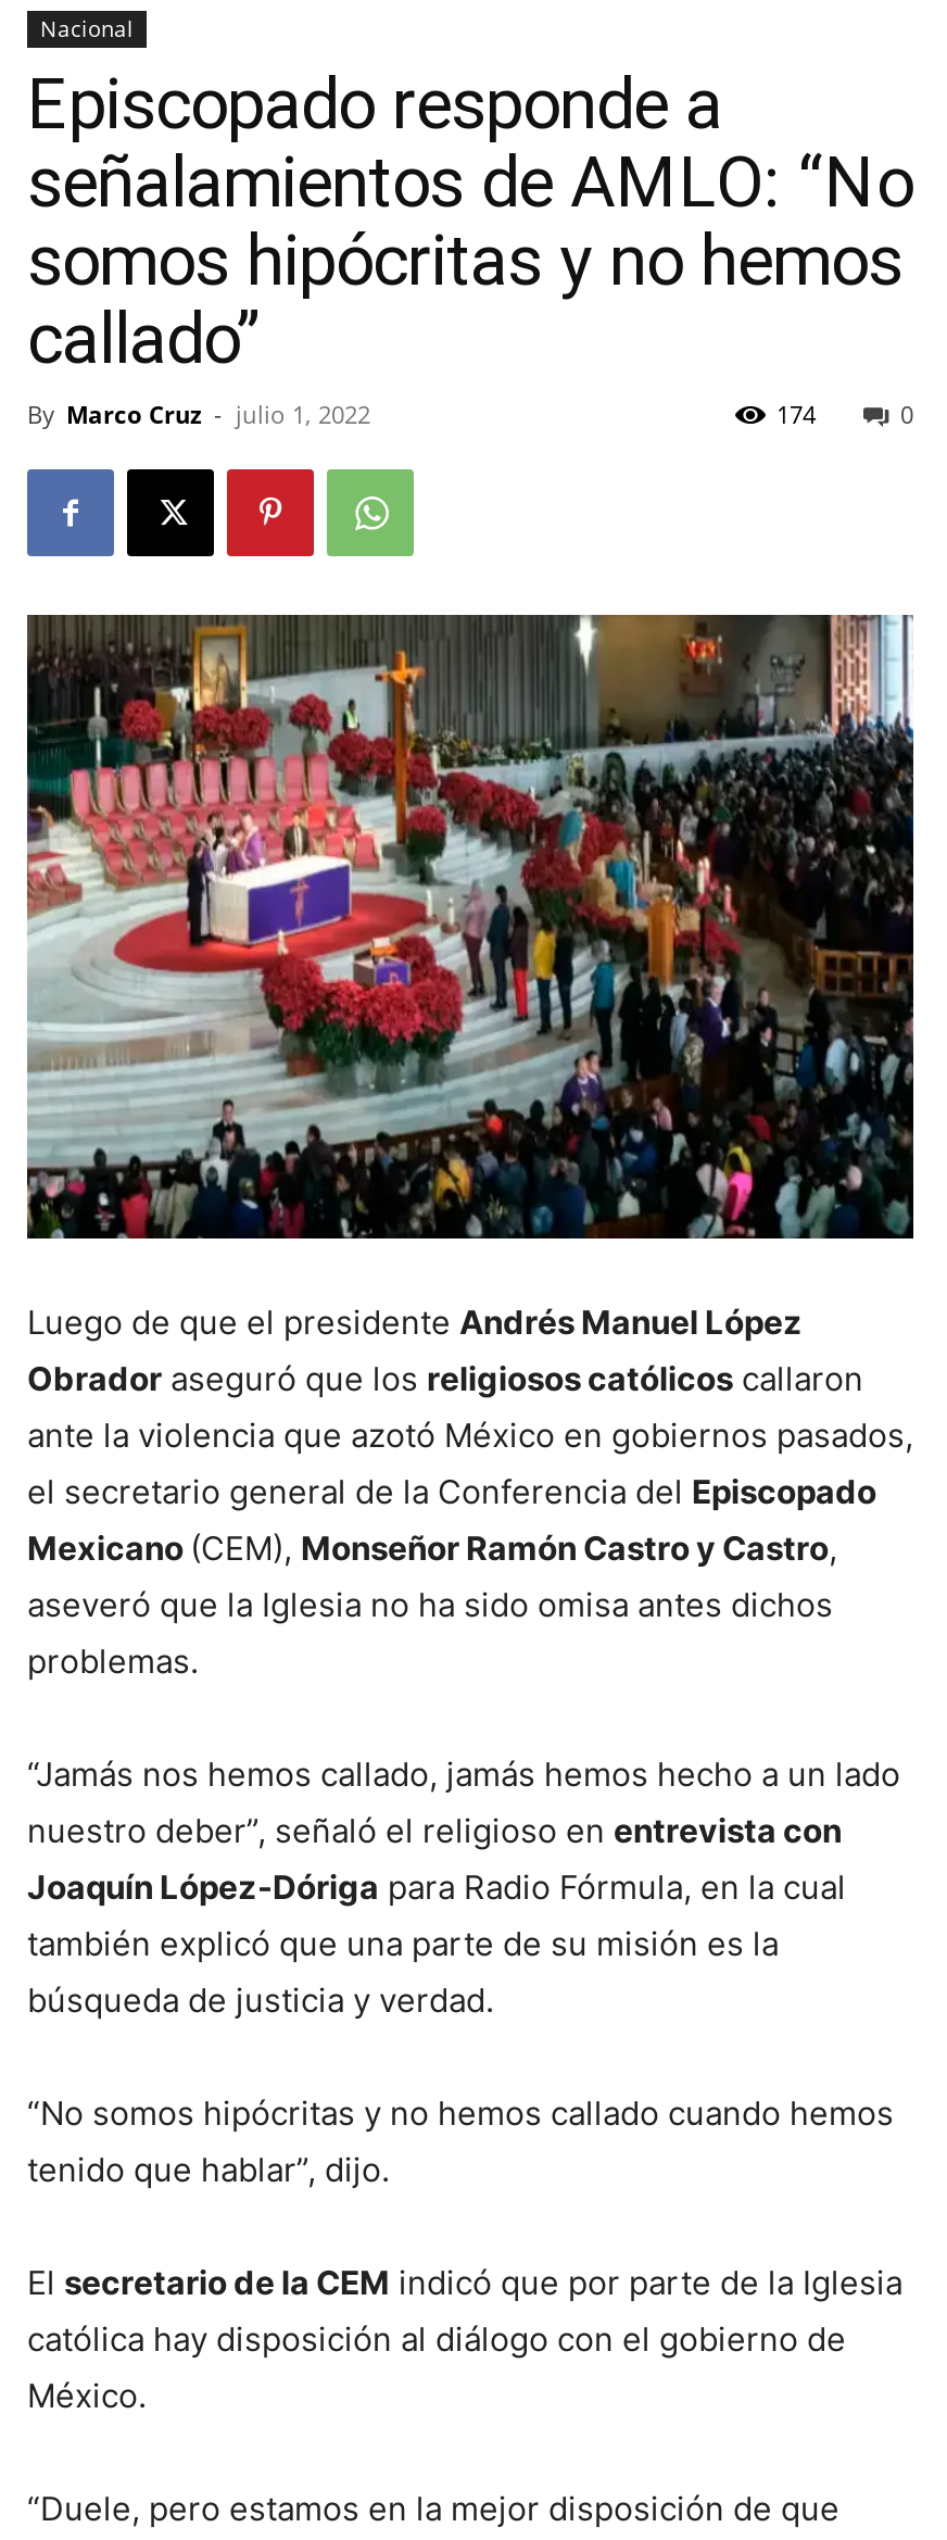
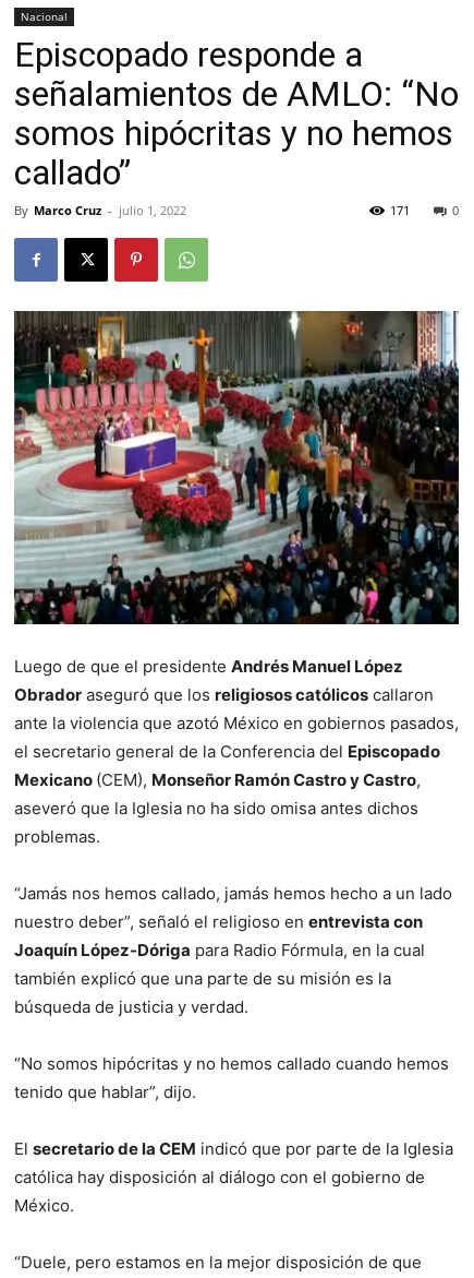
- 174
+ 171
